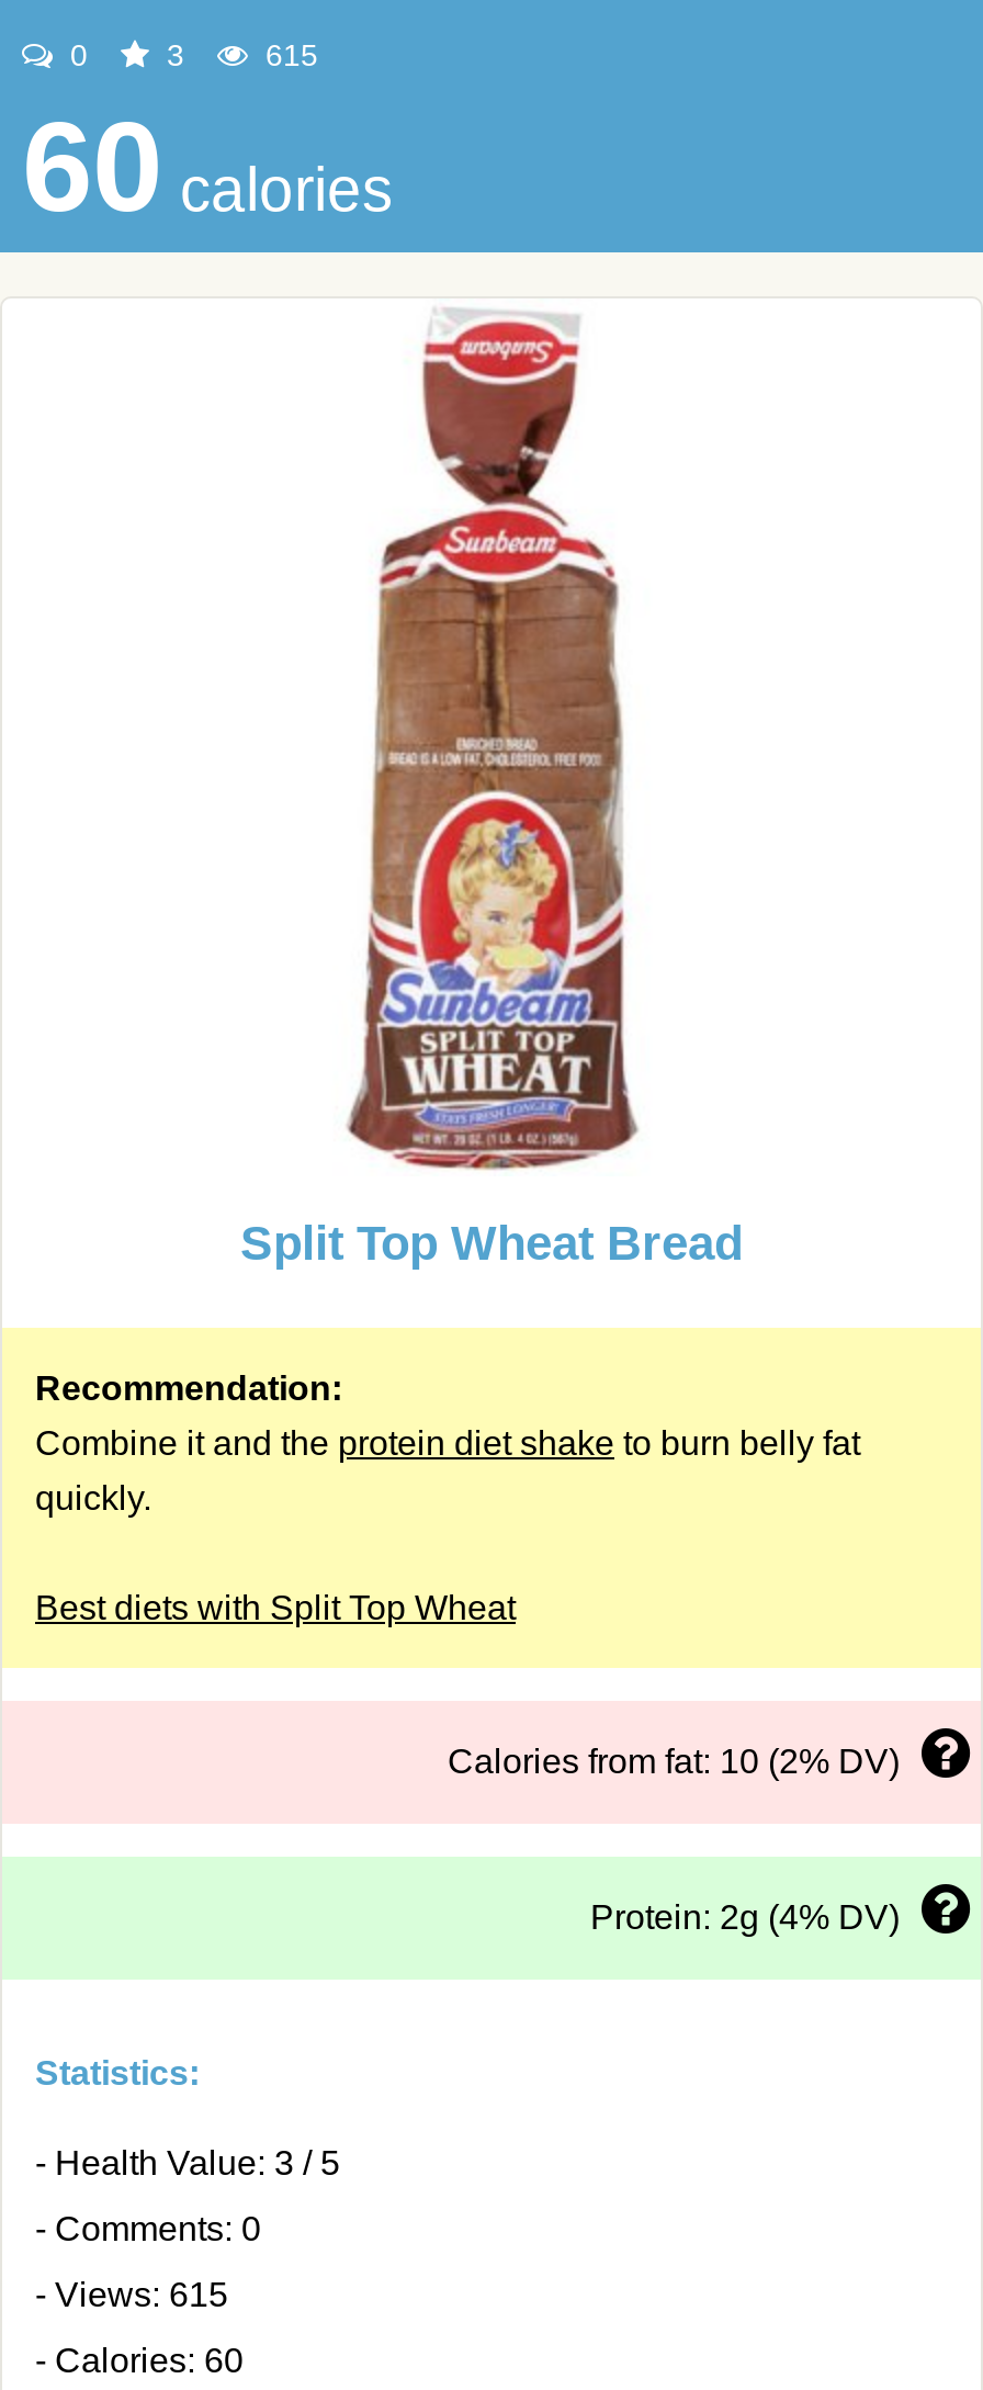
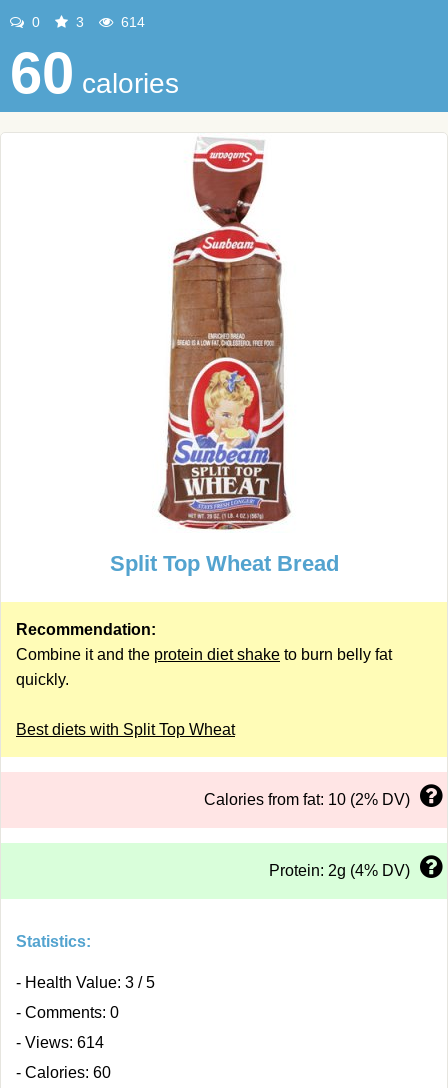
- 615
+ 614

- - Views: 615
+ - Views: 614
